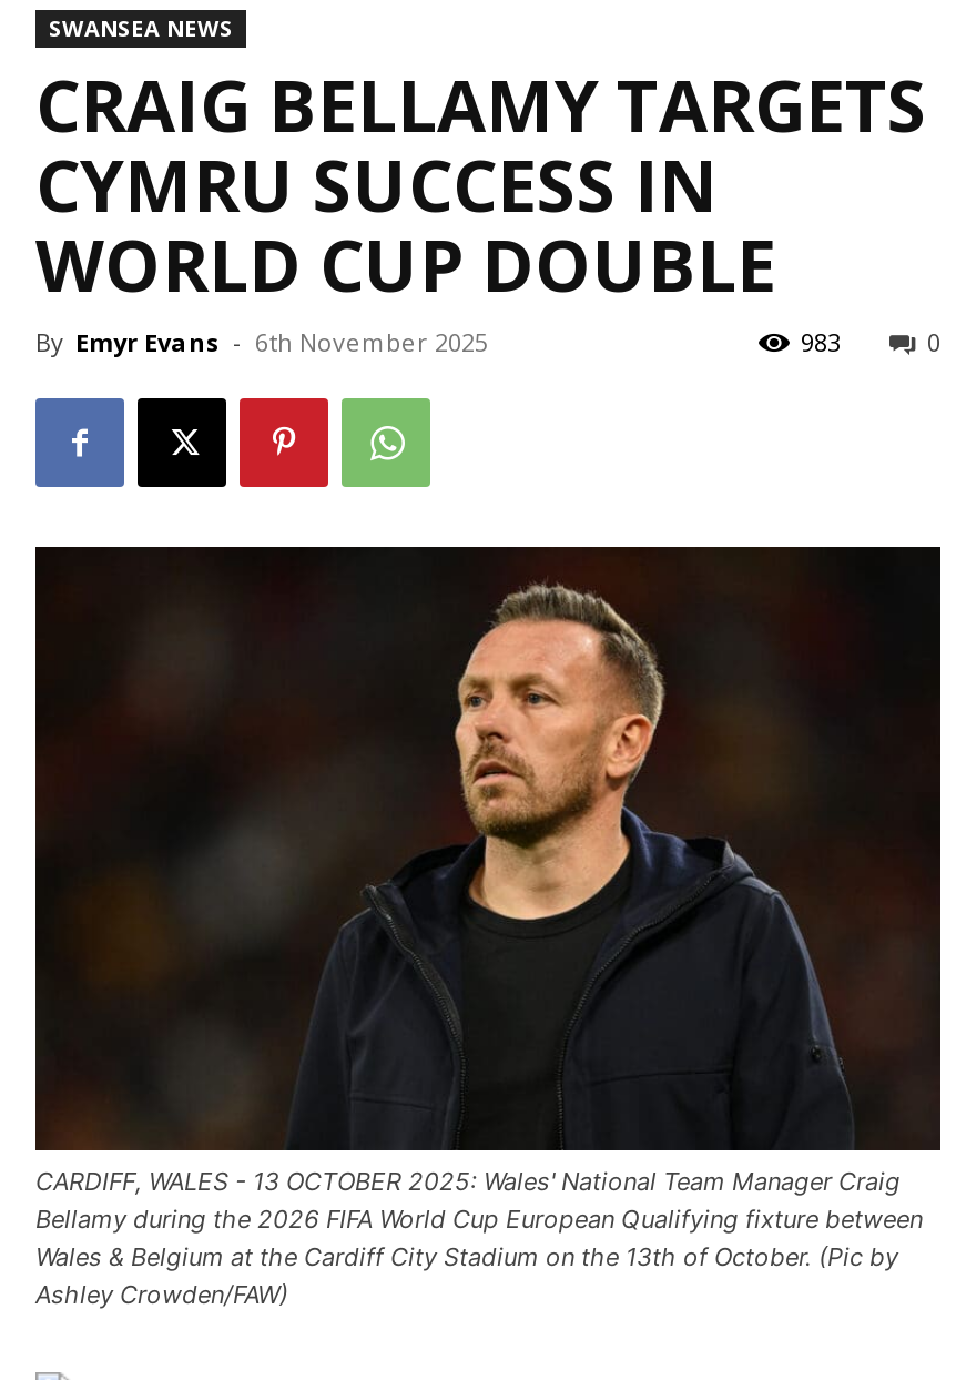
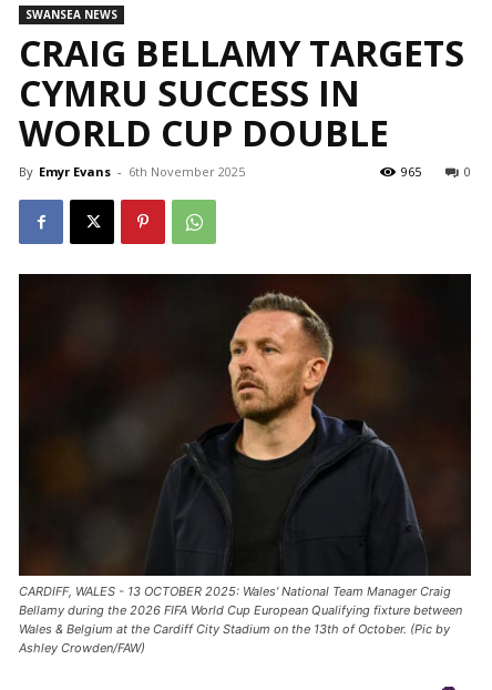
- 983
+ 965
